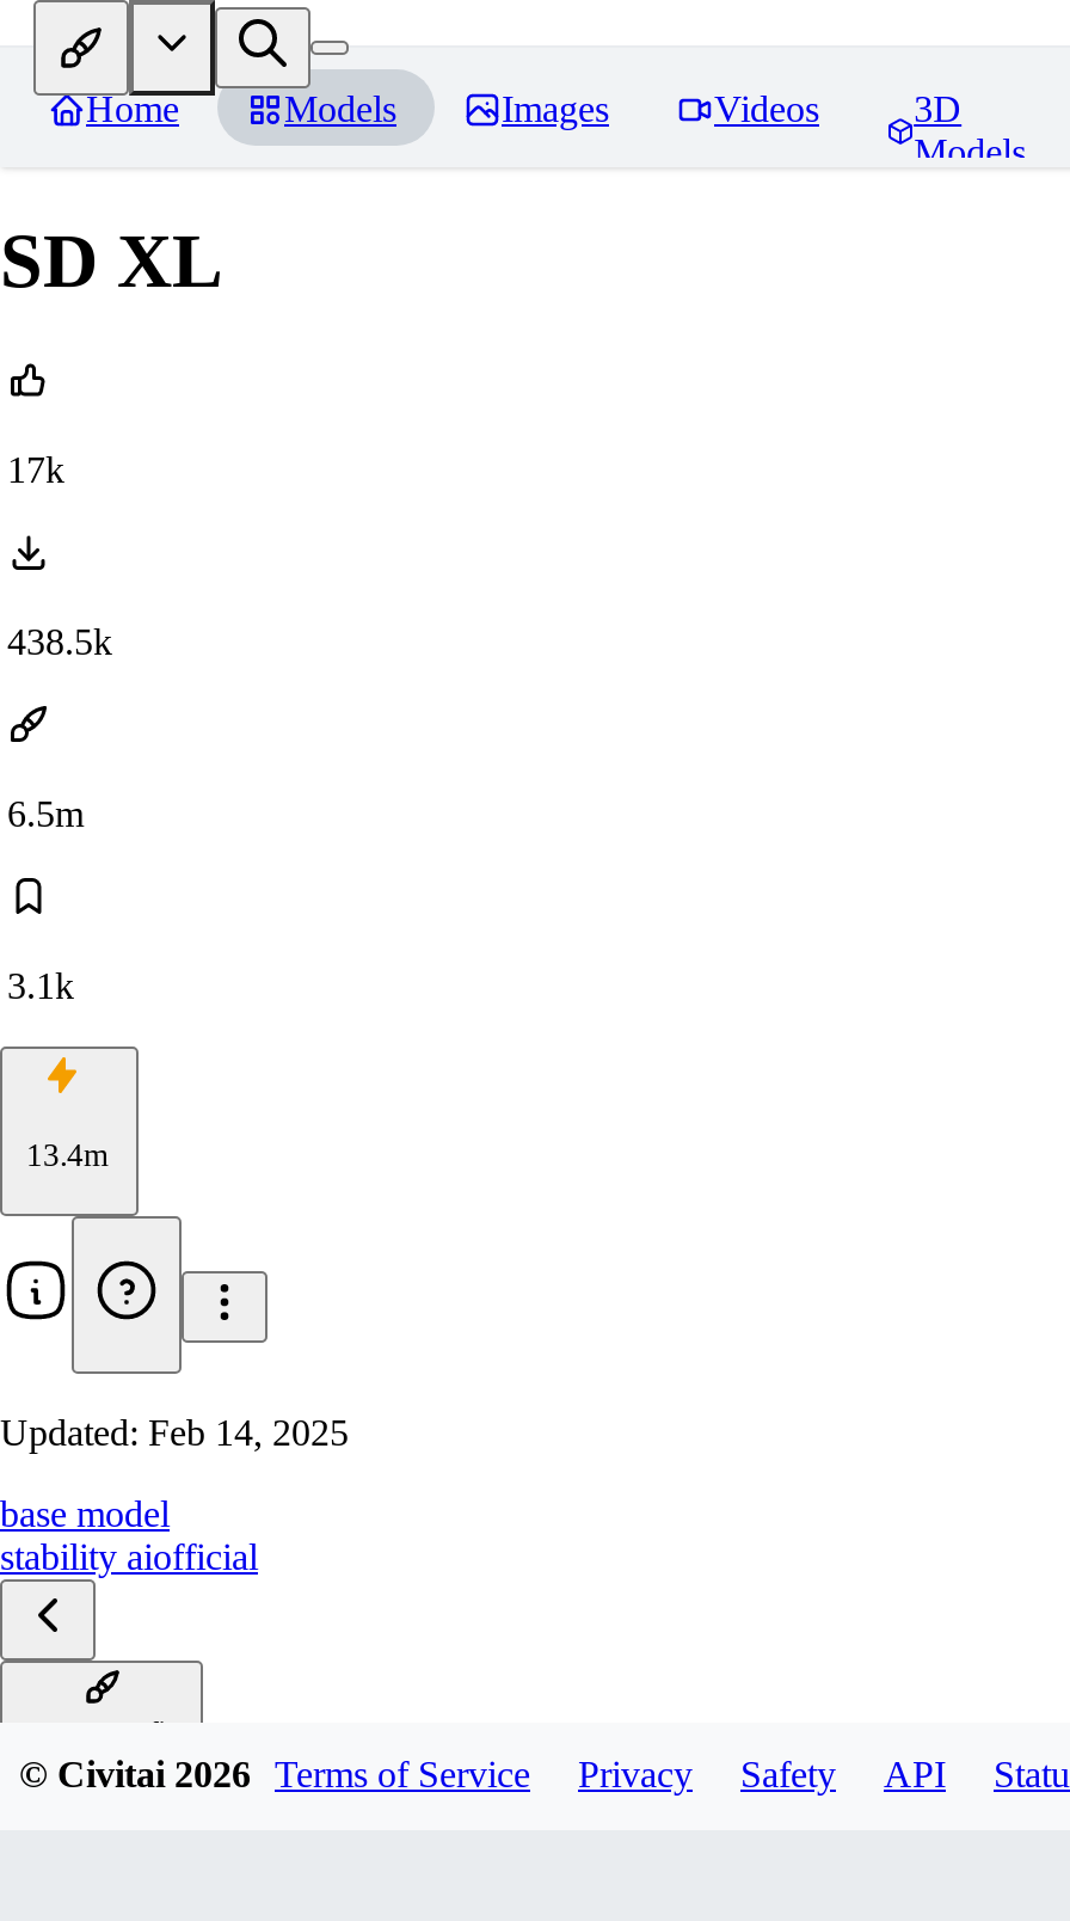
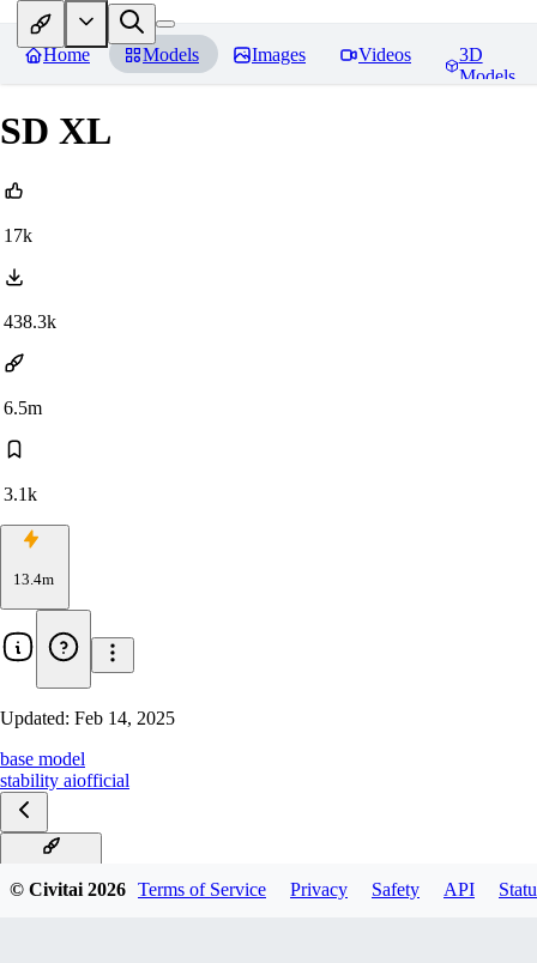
- 438.5k
+ 438.3k
